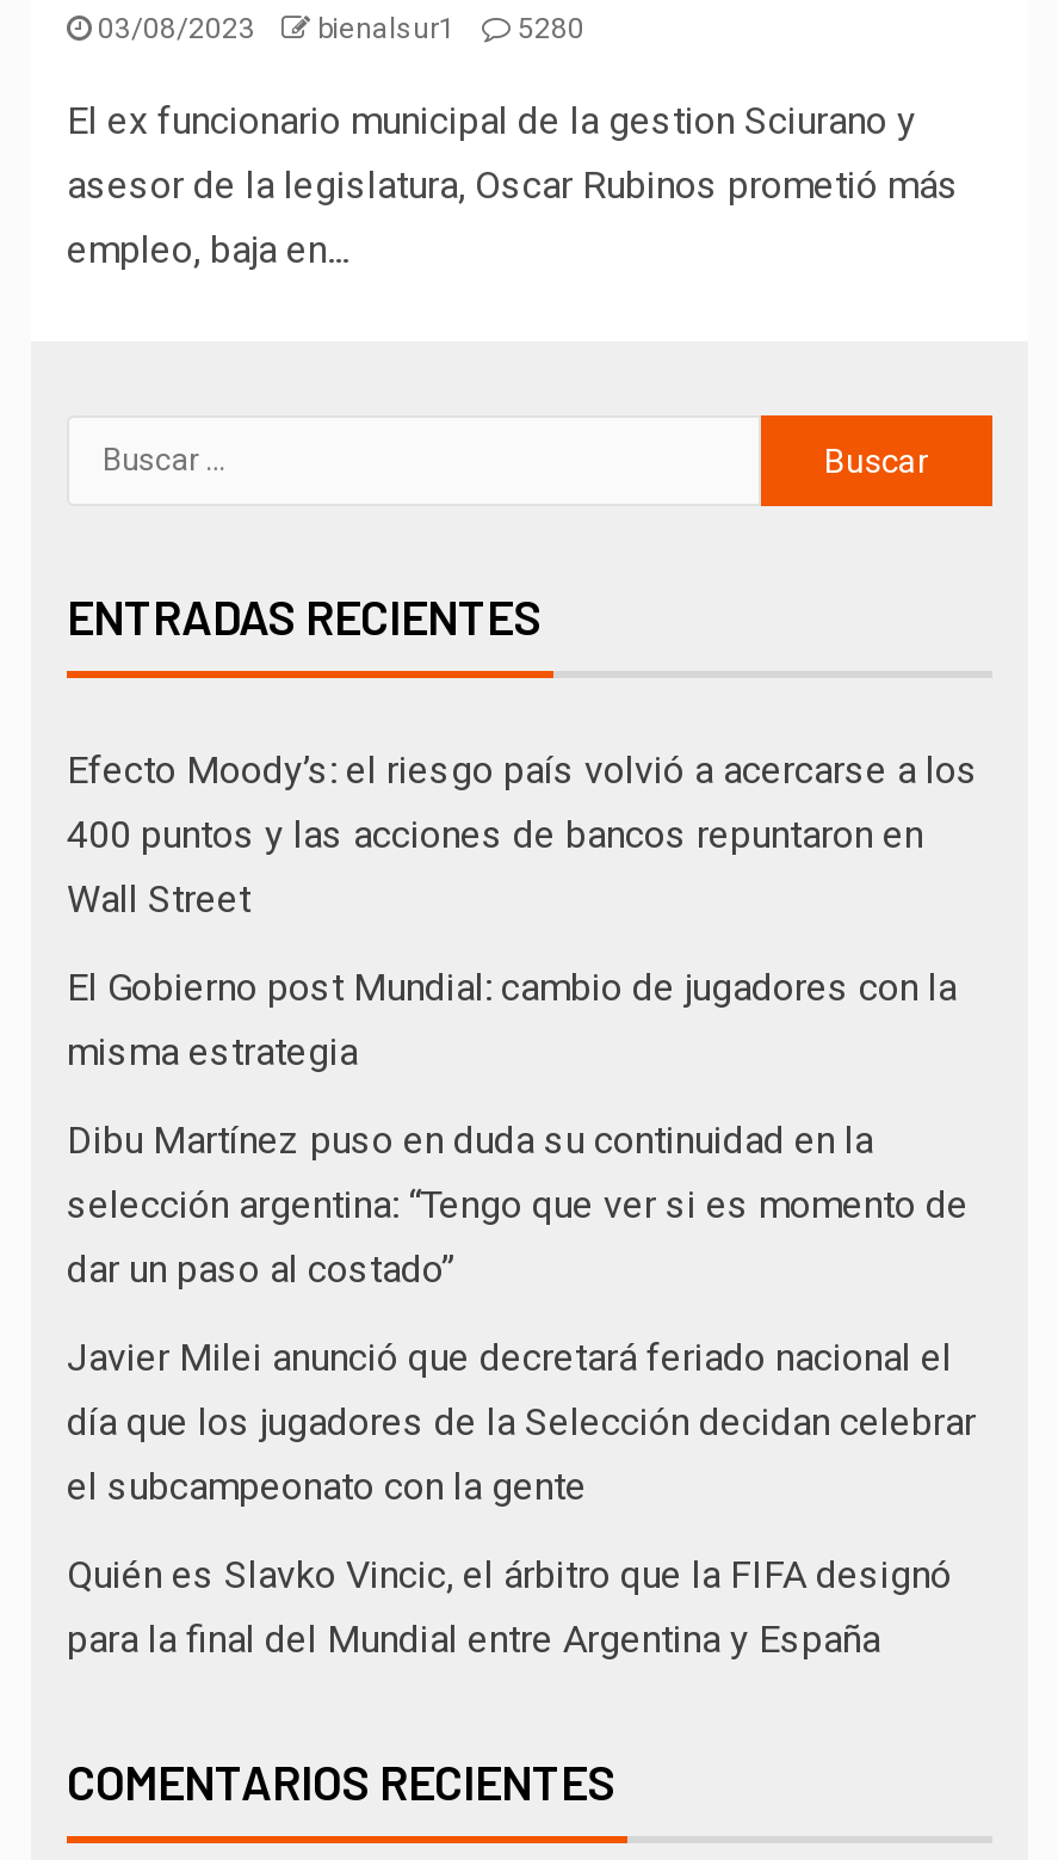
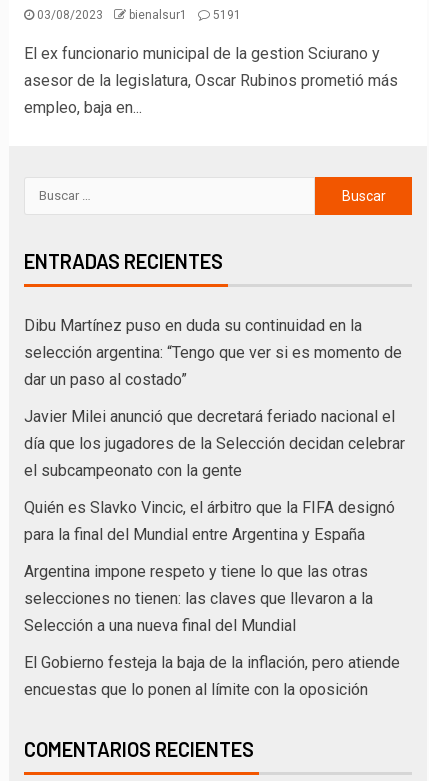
- 03/08/2023 bienalsur1 5280
+ 03/08/2023 bienalsur1 5191

- Efecto Moody’s: el riesgo país volvió a acercarse a los
- 400 puntos y las acciones de bancos repuntaron en
- Wall Street
- El Gobierno post Mundial: cambio de jugadores con la
- misma estrategia

moved up: Dibu Martínez puso en duda su continuidad en la | selección argentina: “Tengo que ver si es momento de | dar un paso al costado” | Javier Milei anunció que decretará feriado nacional el | día que los jugadores de la Selección decidan celebrar | el subcampeonato con la gente | Quién es Slavko Vincic, el árbitro que la FIFA designó | para la final del Mundial entre Argentina y España

+ Argentina impone respeto y tiene lo que las otras
+ selecciones no tienen: las claves que llevaron a la
+ Selección a una nueva final del Mundial
+ El Gobierno festeja la baja de la inflación, pero atiende
+ encuestas que lo ponen al límite con la oposición
